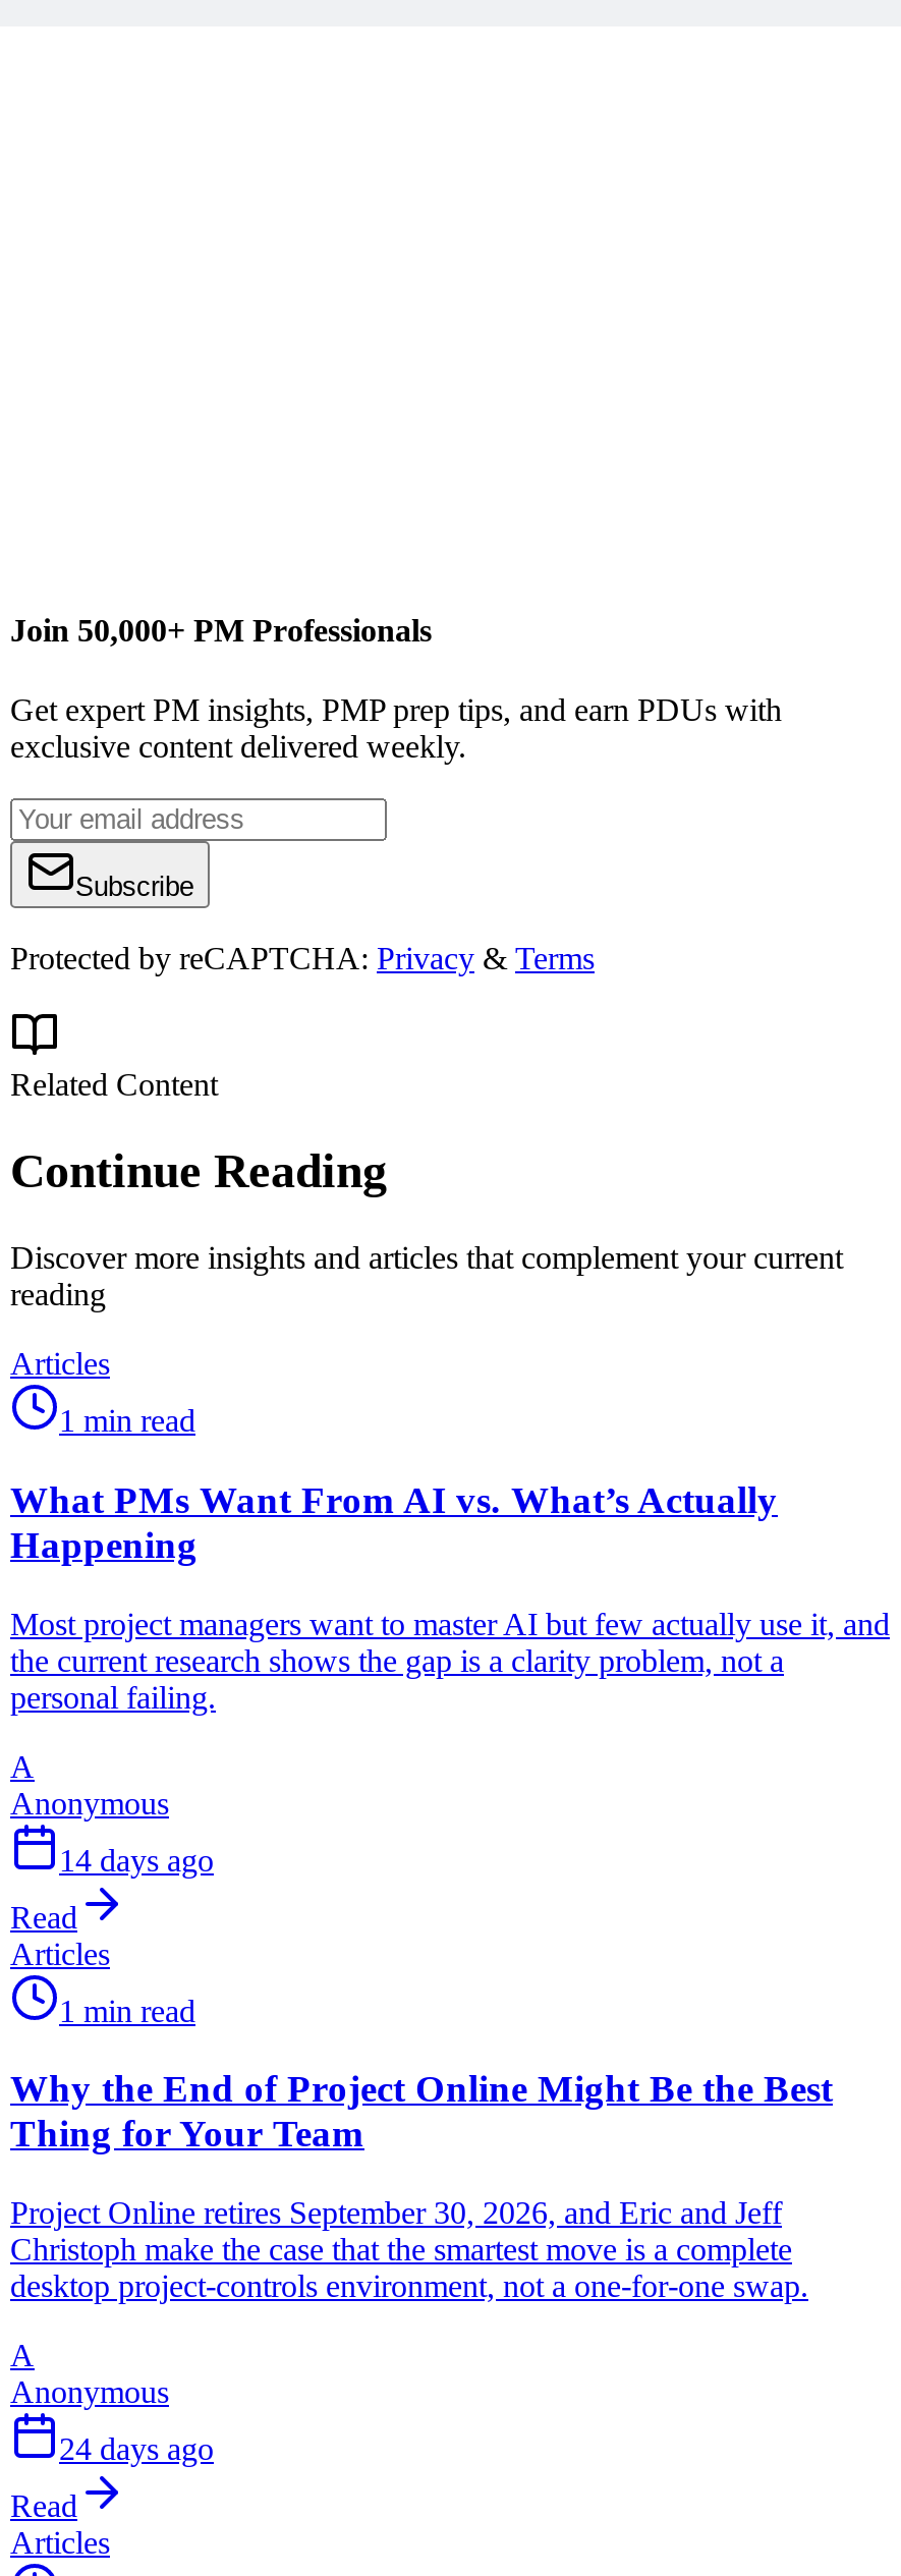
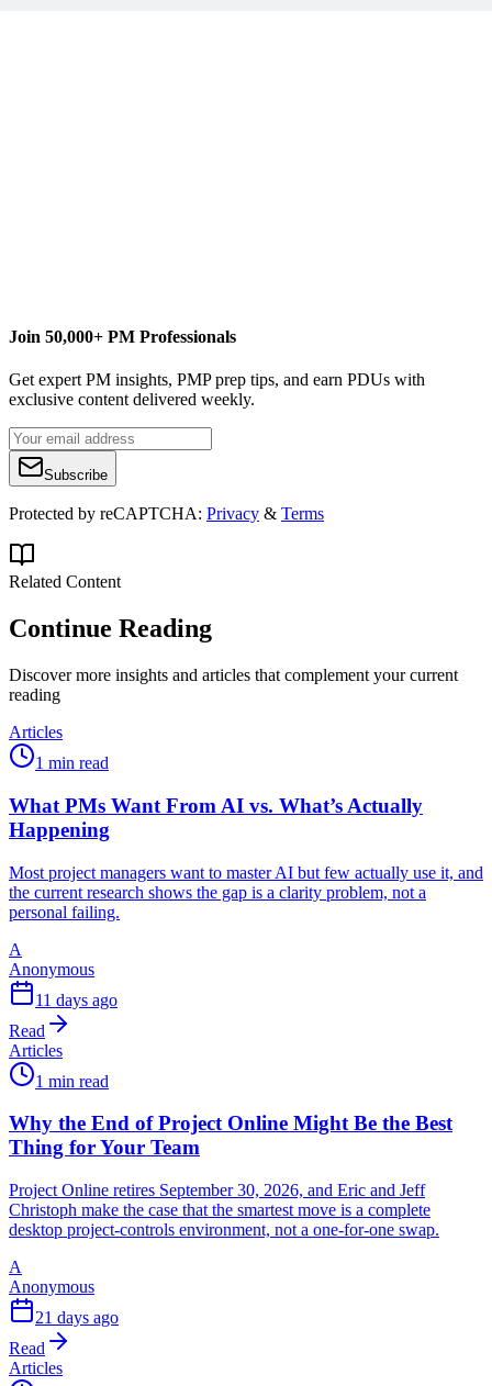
- 14 days ago
+ 11 days ago

- 24 days ago
+ 21 days ago
